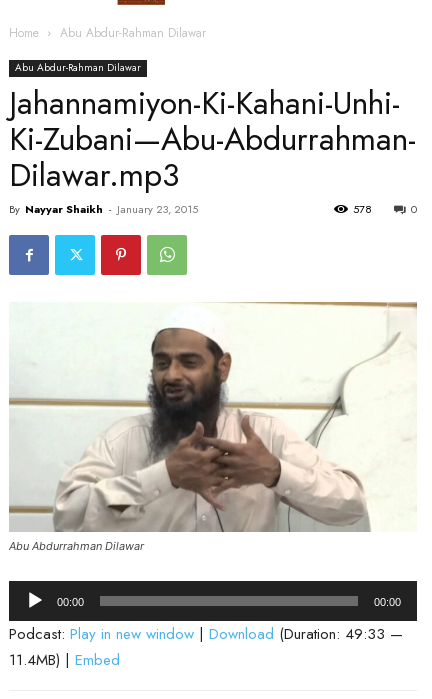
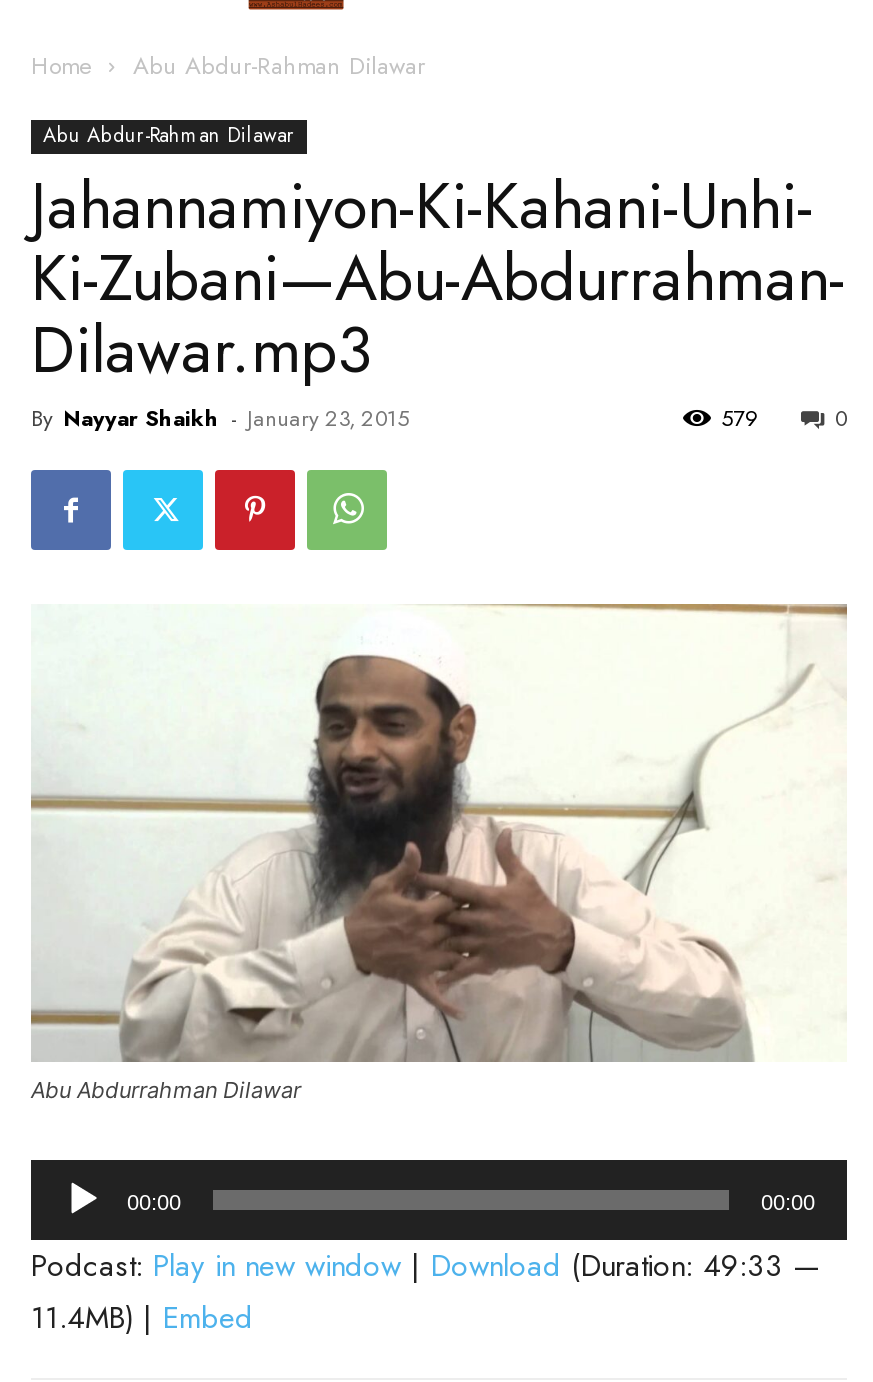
- 578
+ 579
